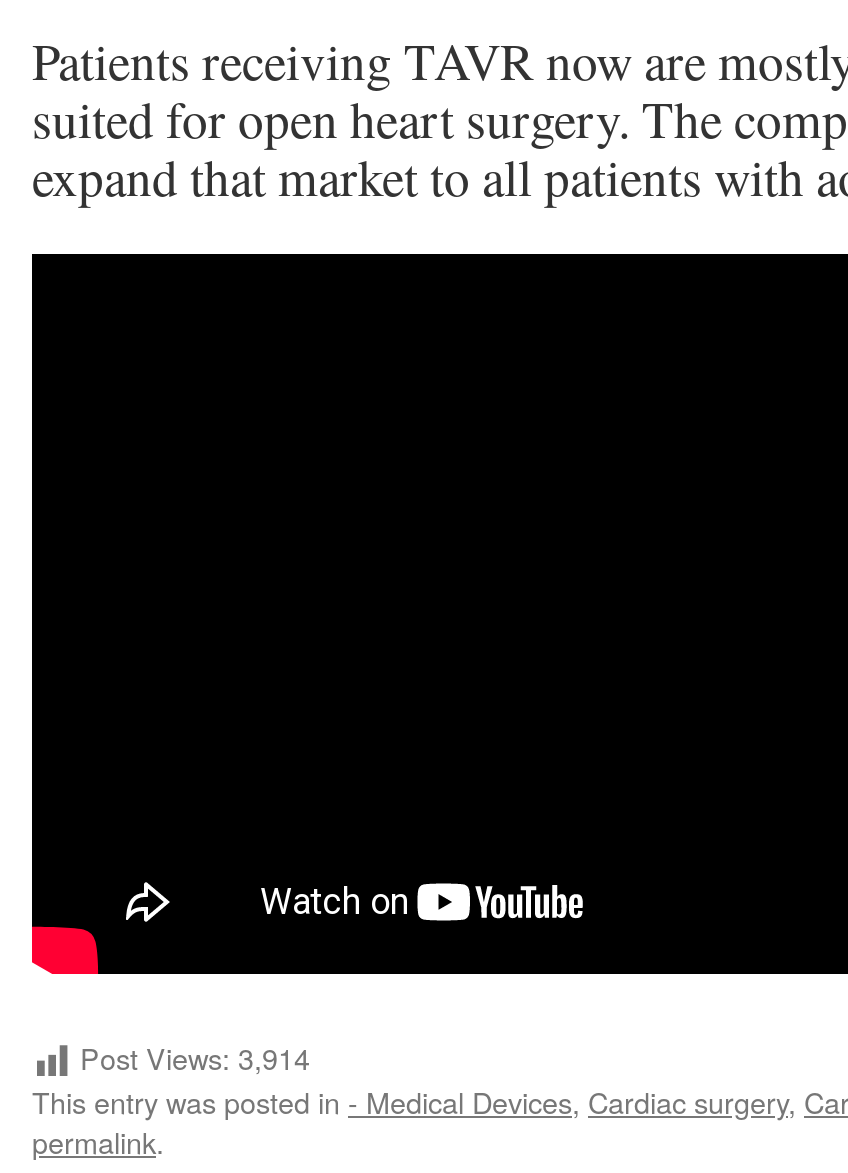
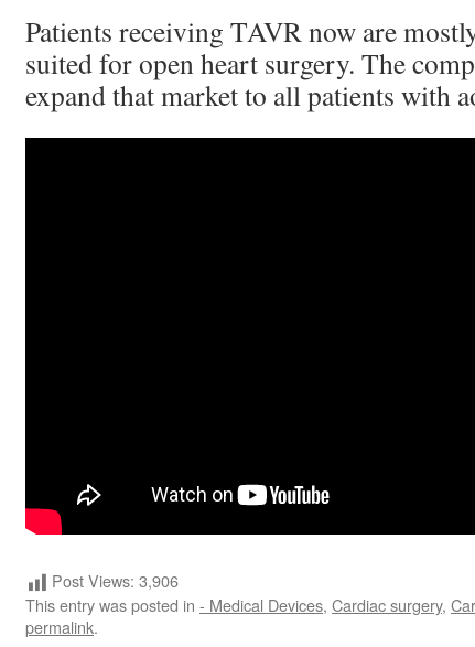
- Post Views: 3,914
+ Post Views: 3,906
